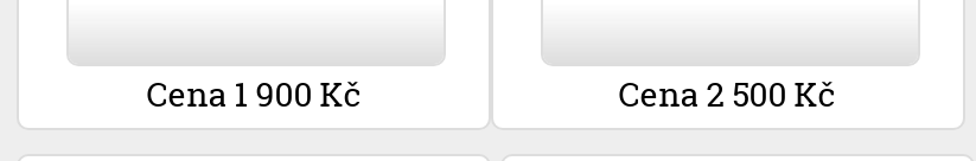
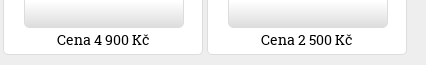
- Cena 1 900 Kč
+ Cena 4 900 Kč
